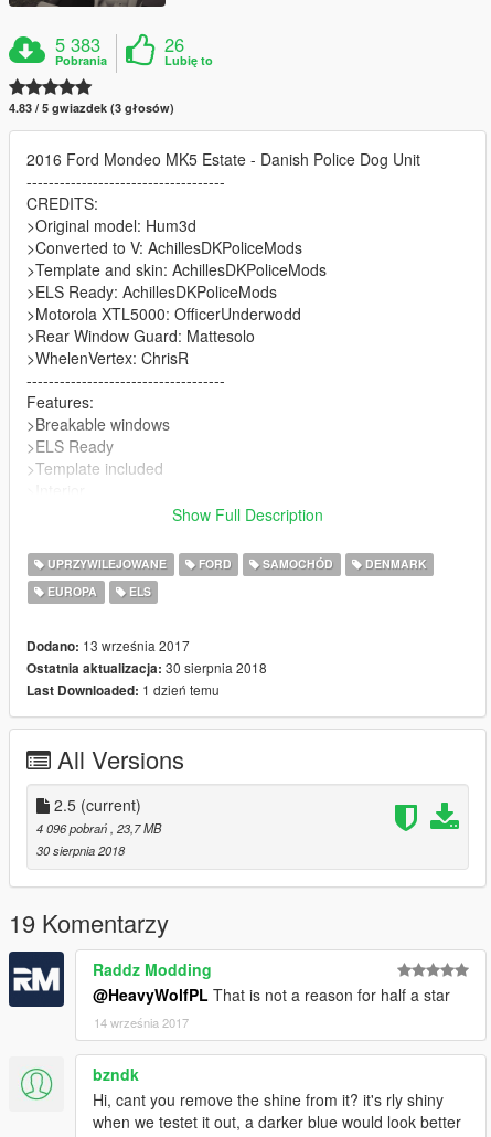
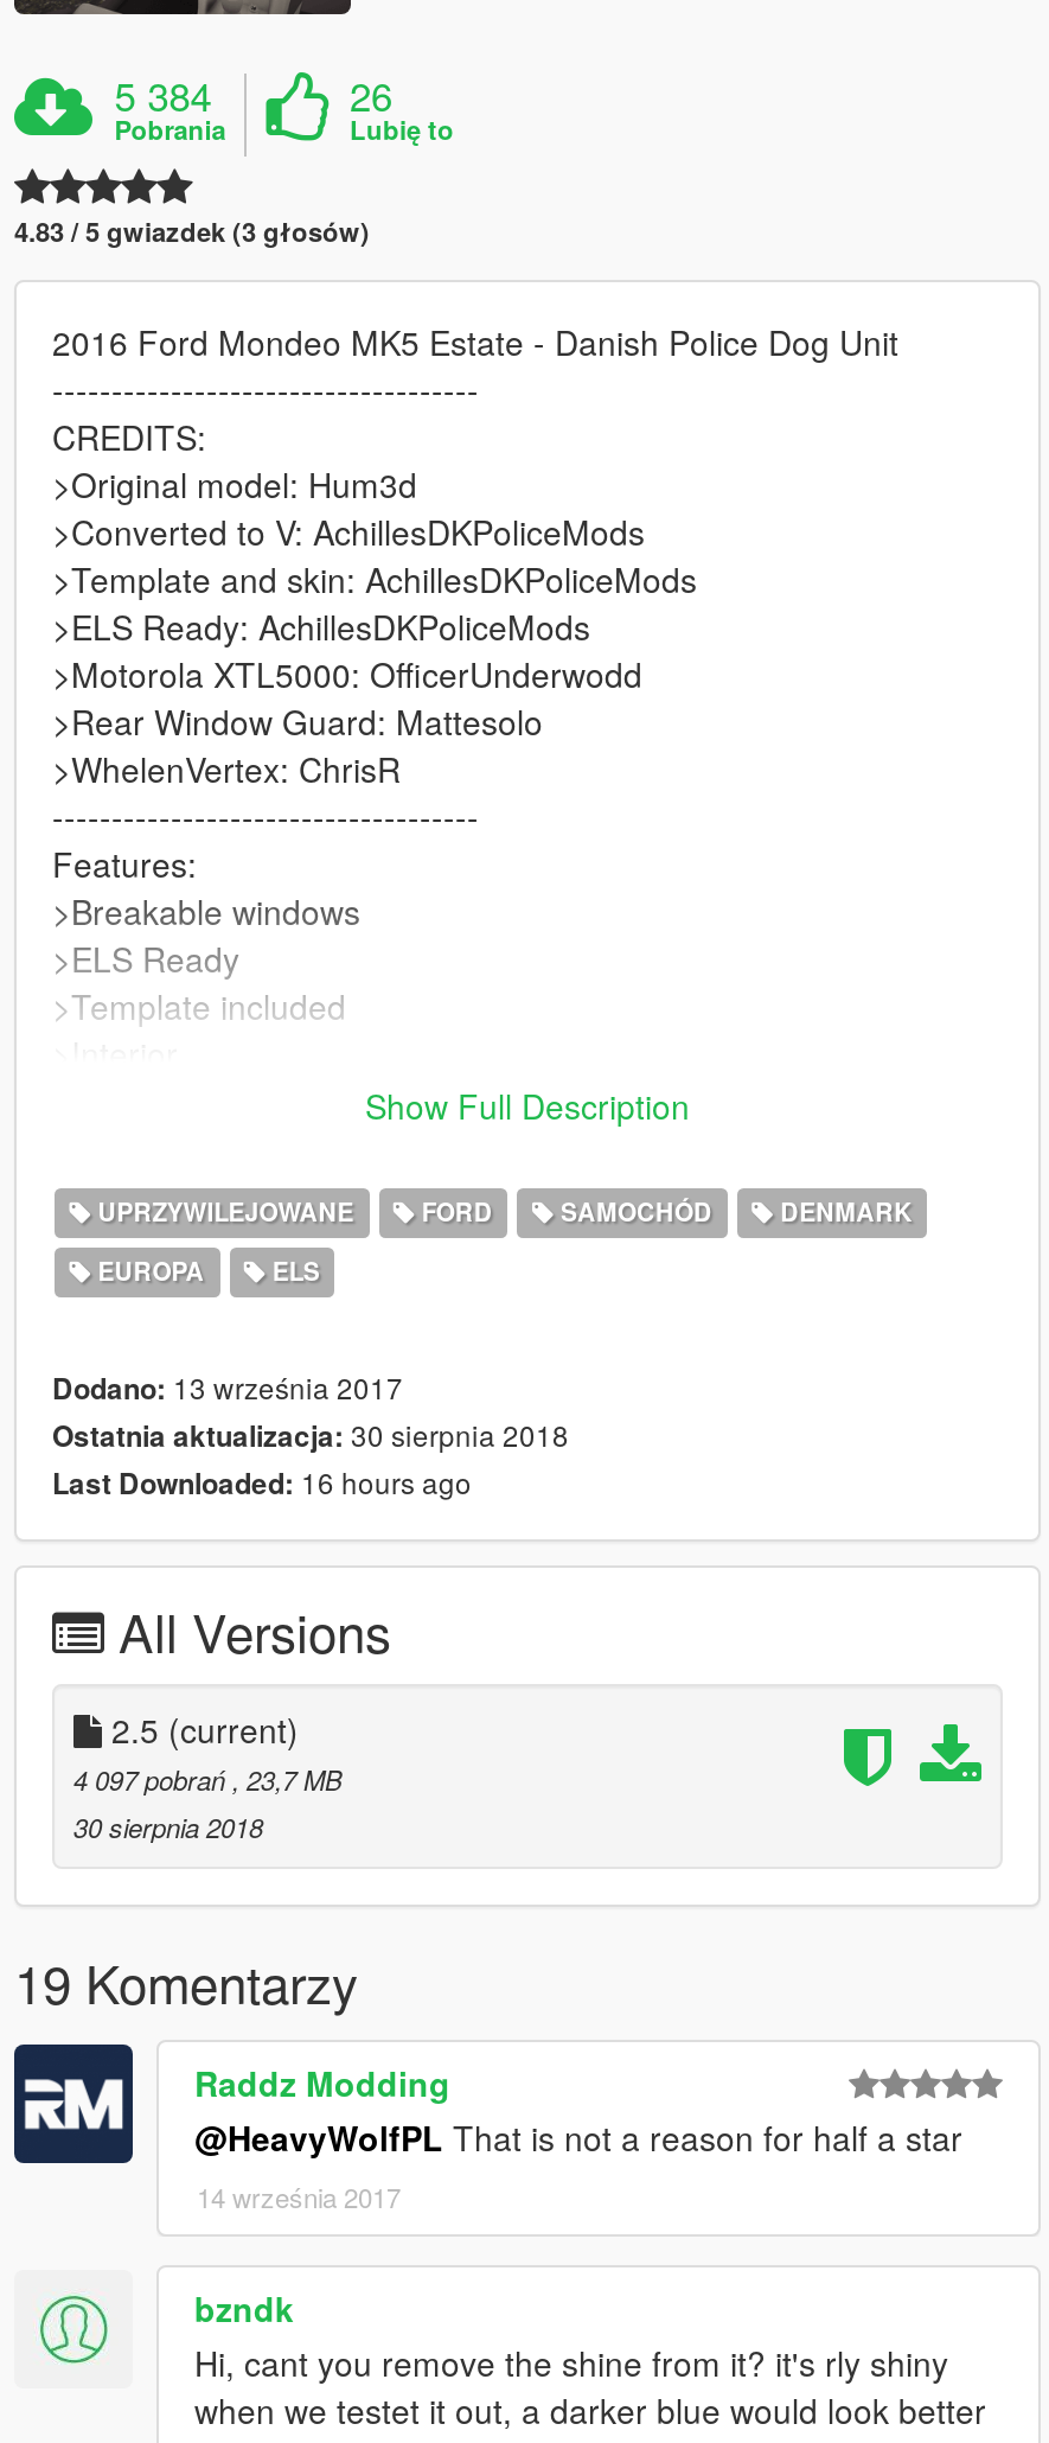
- 5 383
+ 5 384

- Last Downloaded: 1 dzień temu
+ Last Downloaded: 16 hours ago

- 4 096 pobrań, 23,7 MB
+ 4 097 pobrań, 23,7 MB
